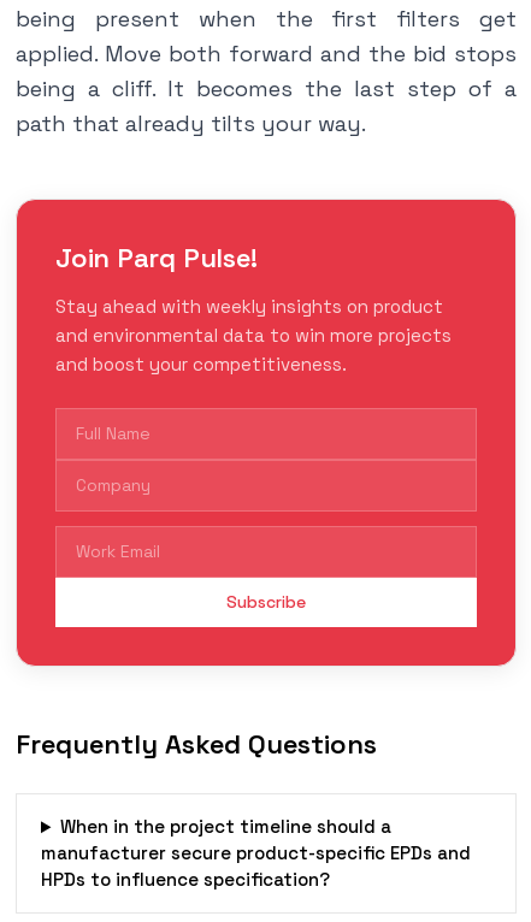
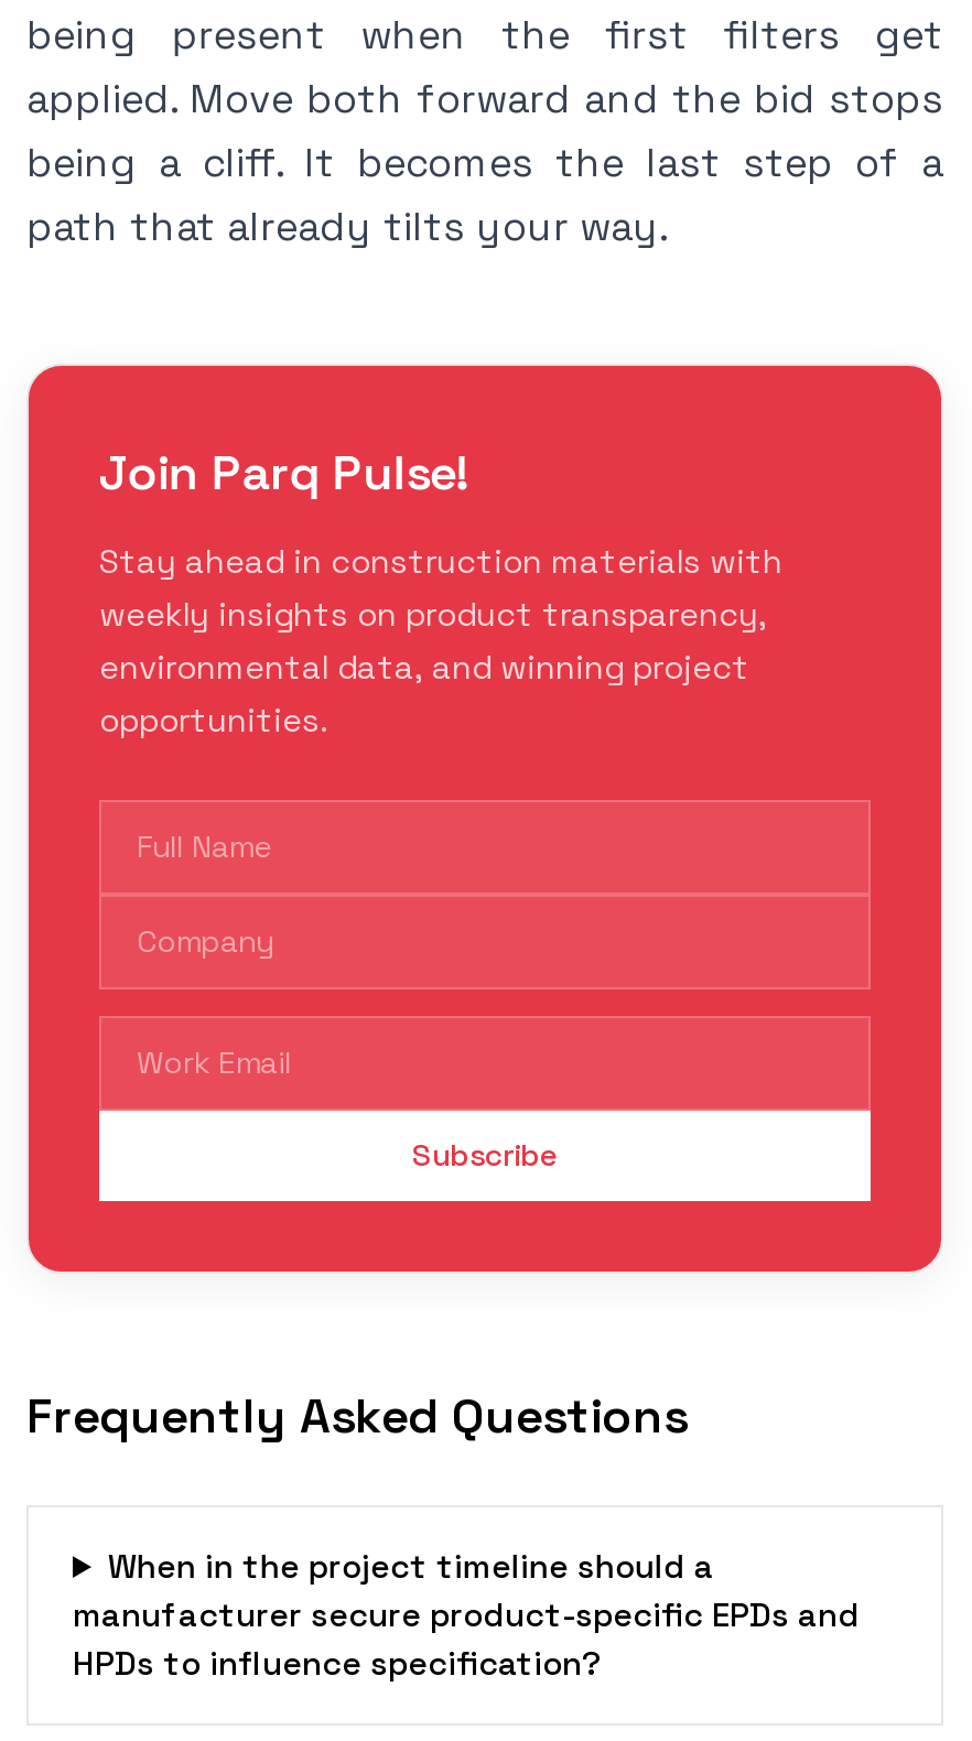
- Stay ahead with weekly insights on product
- and environmental data to win more projects
- and boost your competitiveness.
+ Stay ahead in construction materials with
+ weekly insights on product transparency,
+ environmental data, and winning project
+ opportunities.
